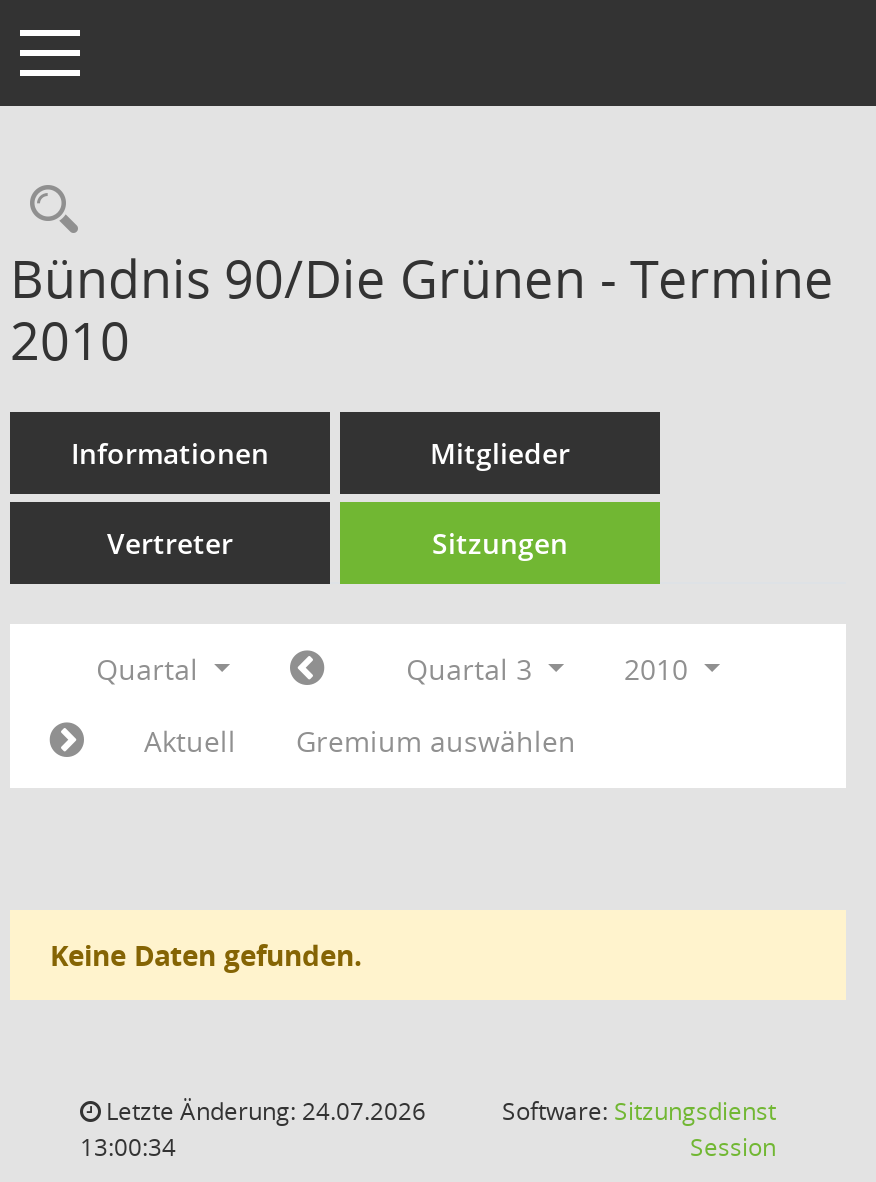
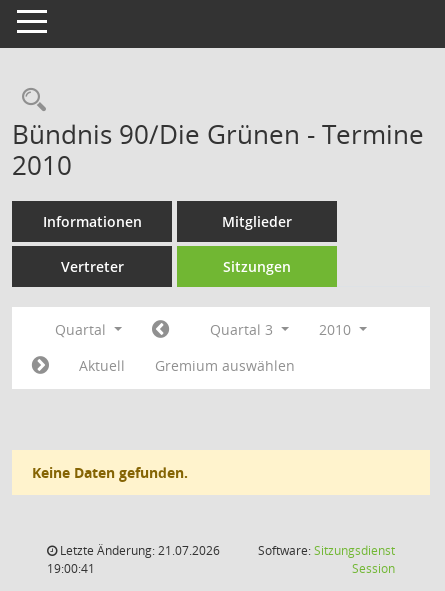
- Letzte Änderung: 24.07.2026
+ Letzte Änderung: 21.07.2026

- 13:00:34
+ 19:00:41
